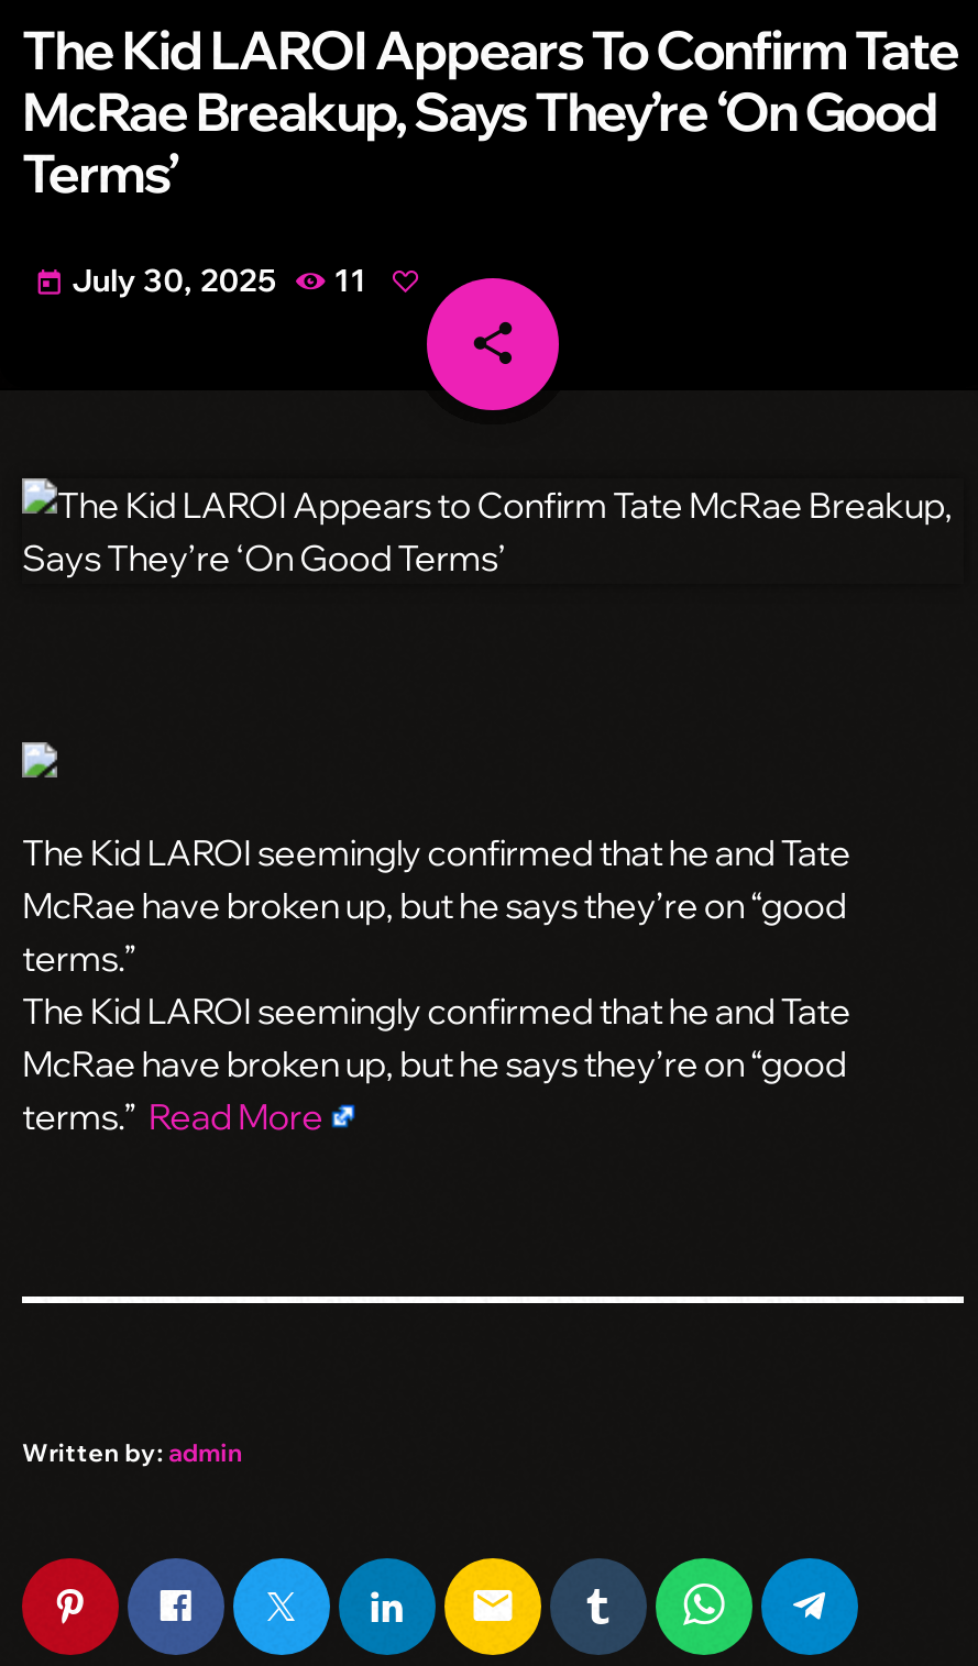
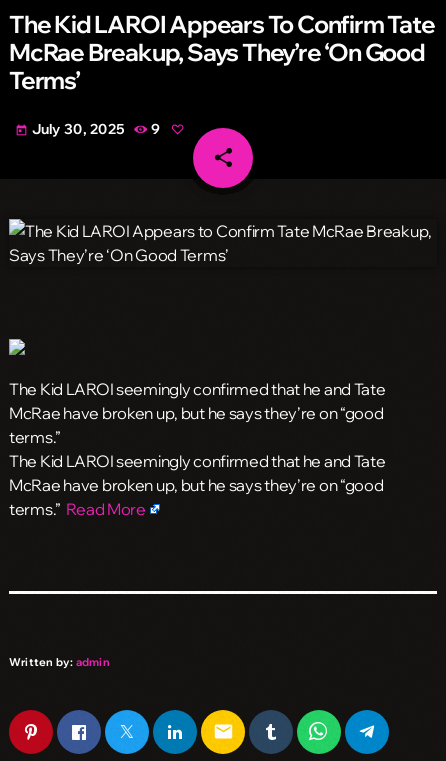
- 11
+ 9
